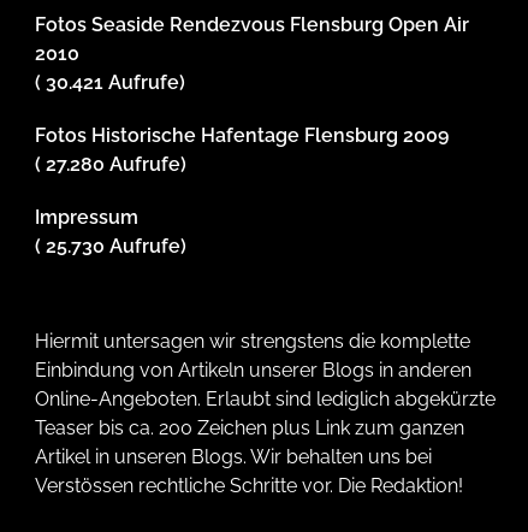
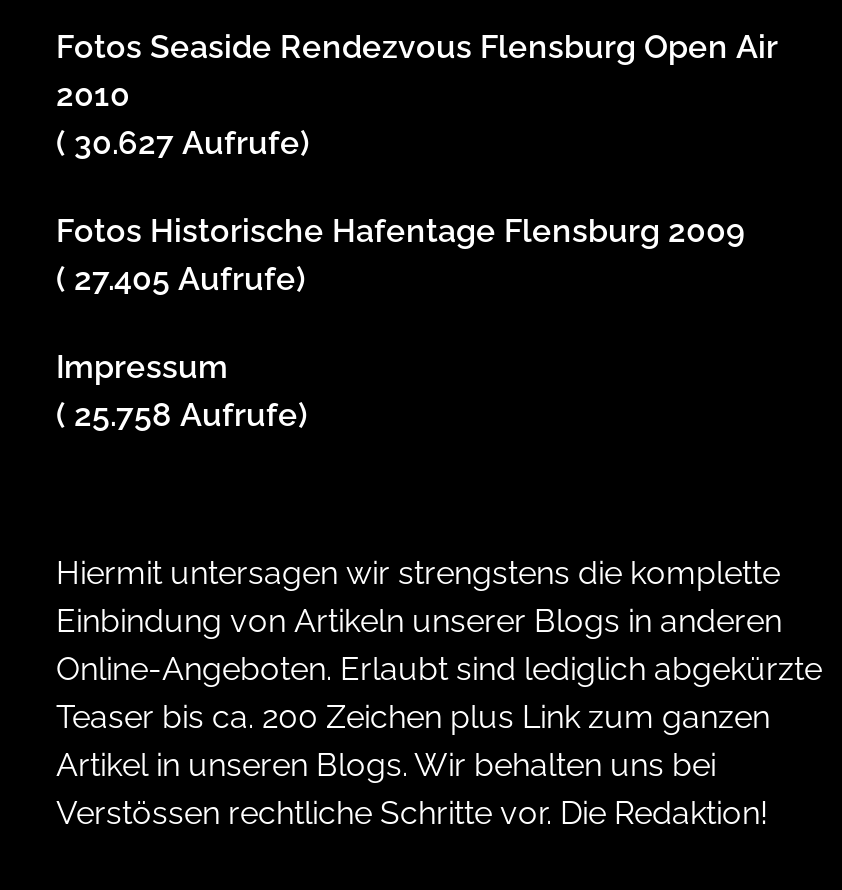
- ( 30.421 Aufrufe)
+ ( 30.627 Aufrufe)

- ( 27.280 Aufrufe)
+ ( 27.405 Aufrufe)

- ( 25.730 Aufrufe)
+ ( 25.758 Aufrufe)
